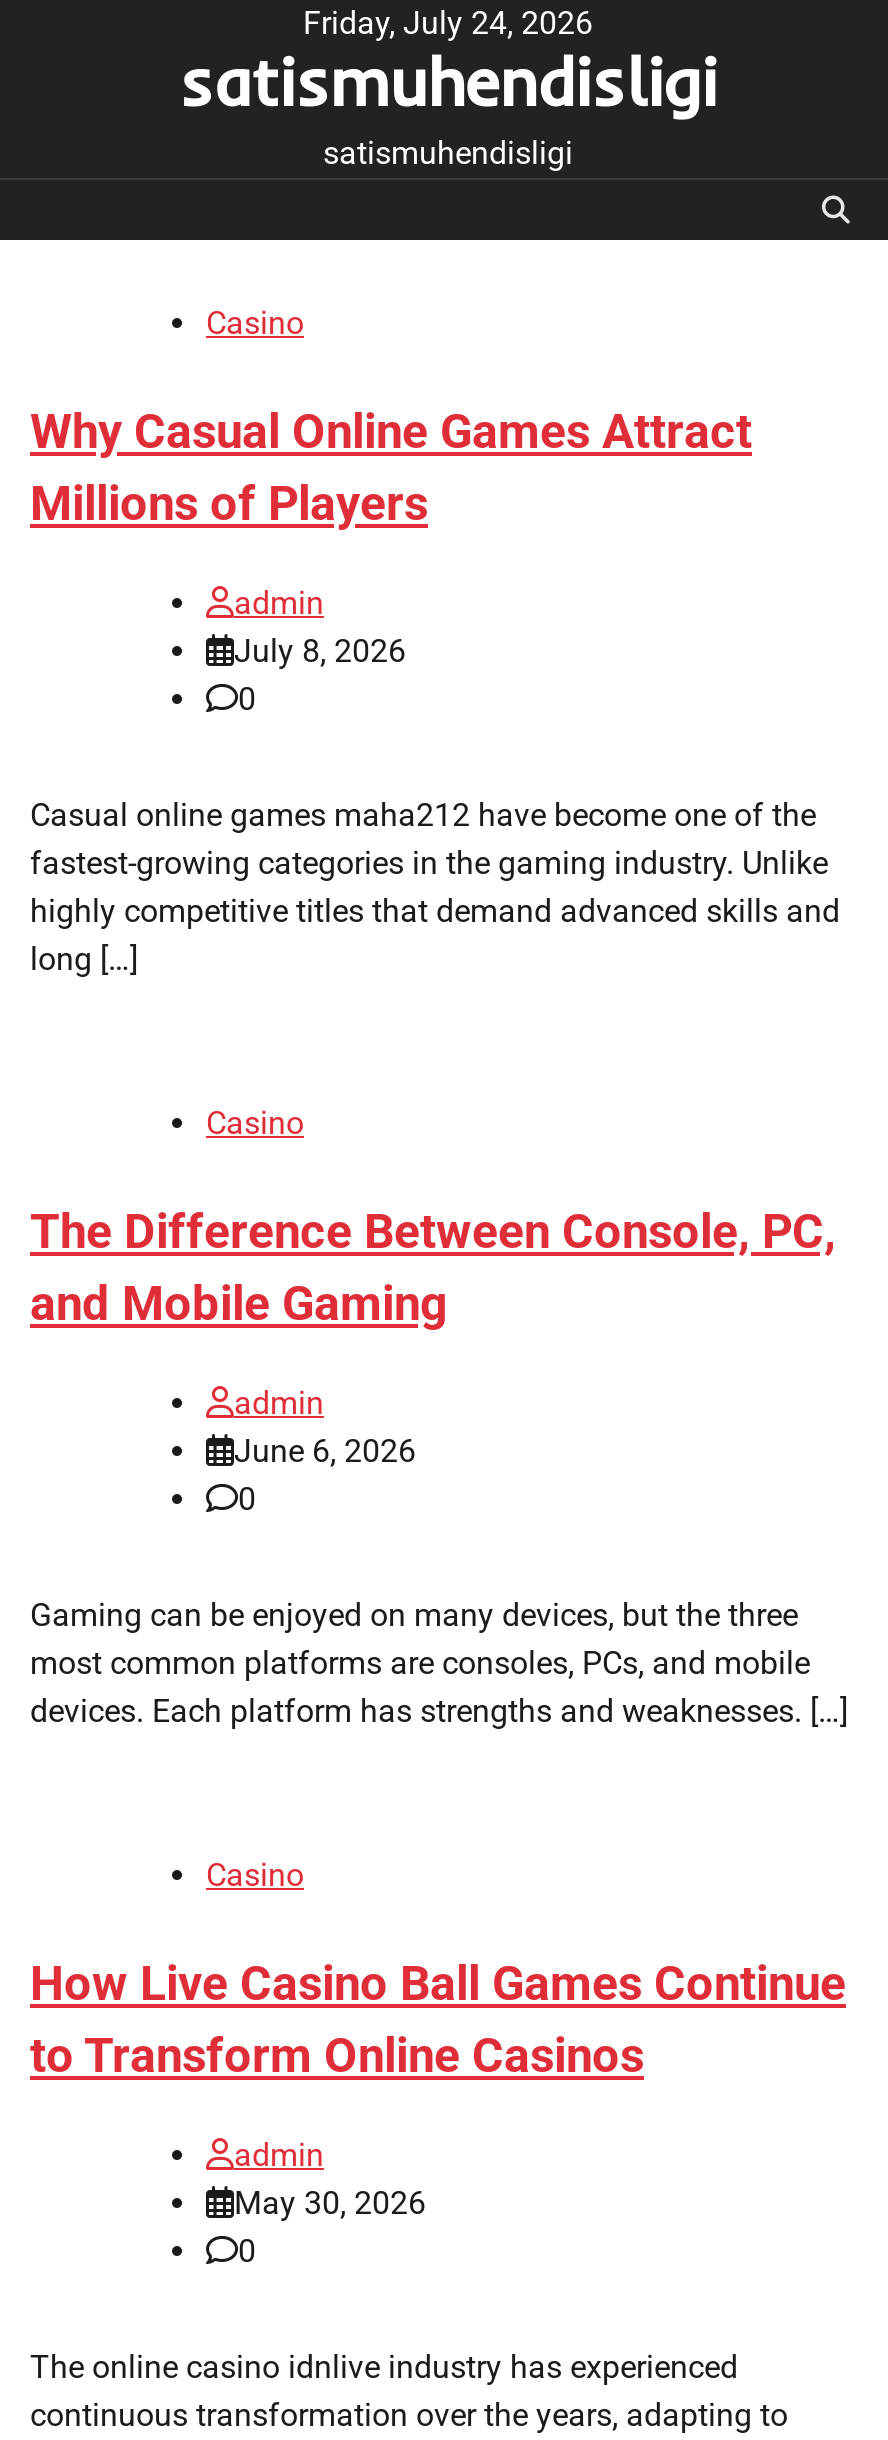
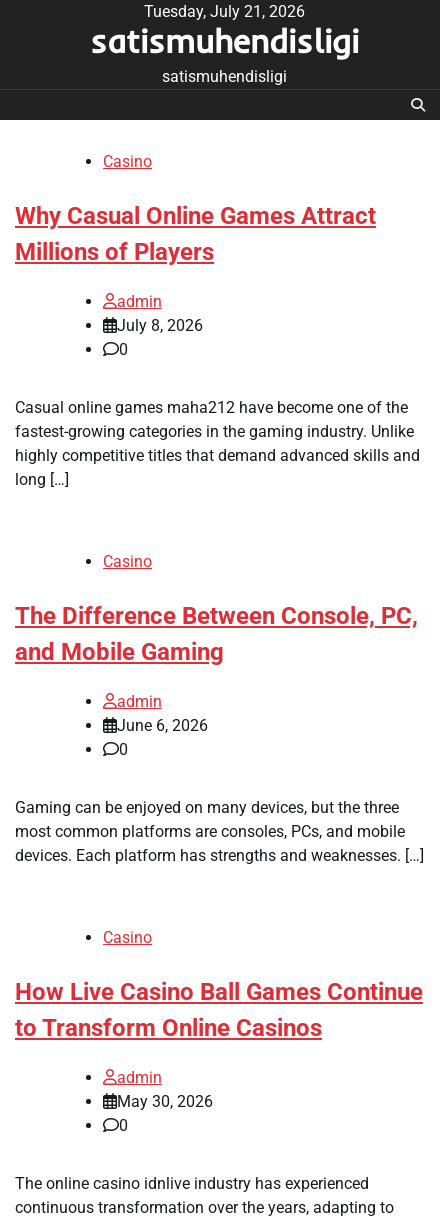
- Friday, July 24, 2026
+ Tuesday, July 21, 2026
